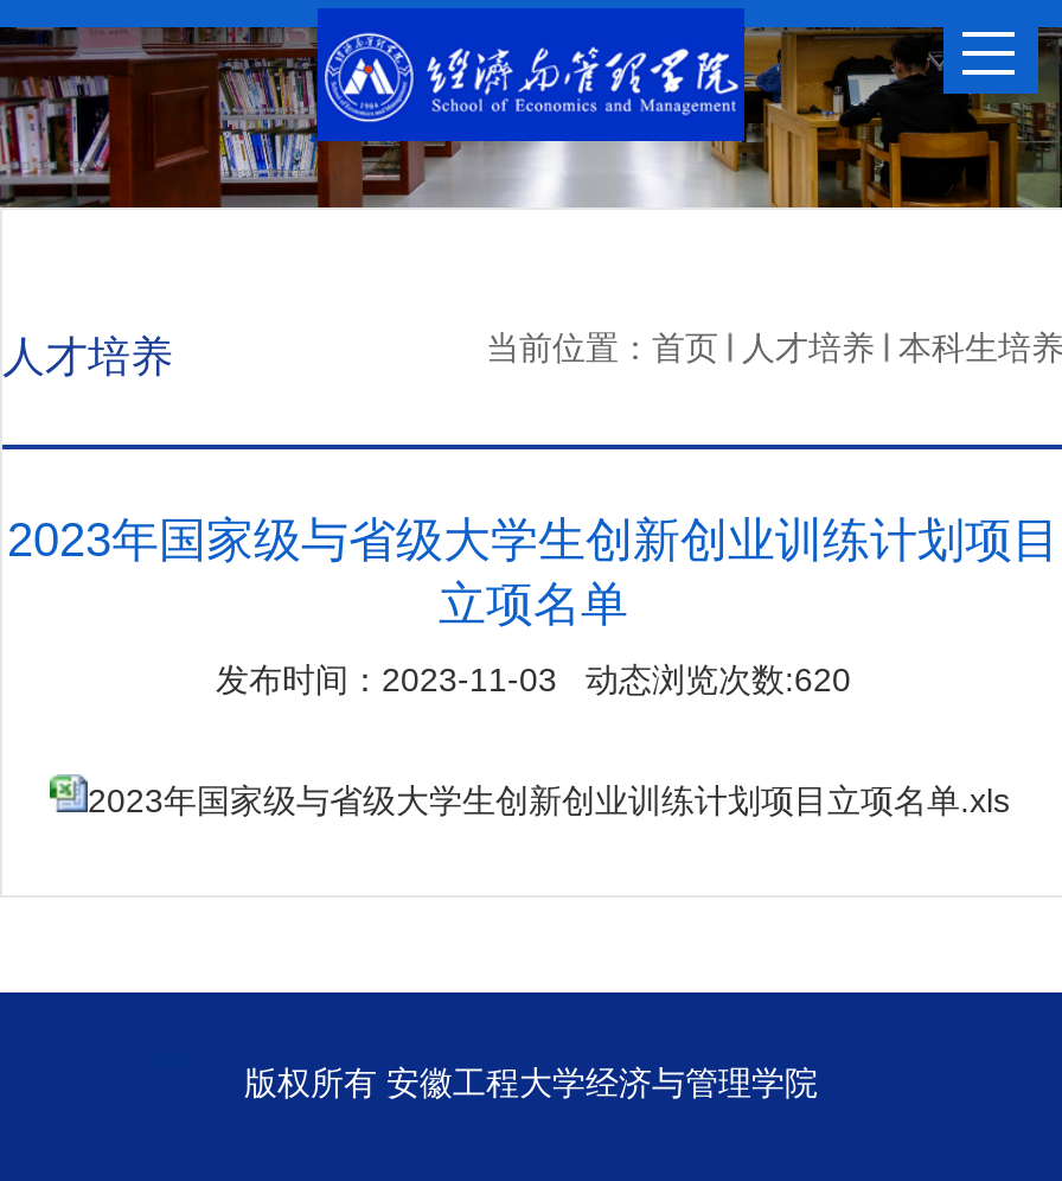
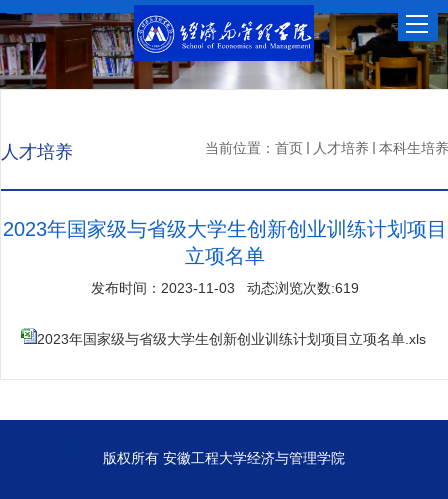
- 发布时间：2023-11-03 动态浏览次数:620
+ 发布时间：2023-11-03 动态浏览次数:619
